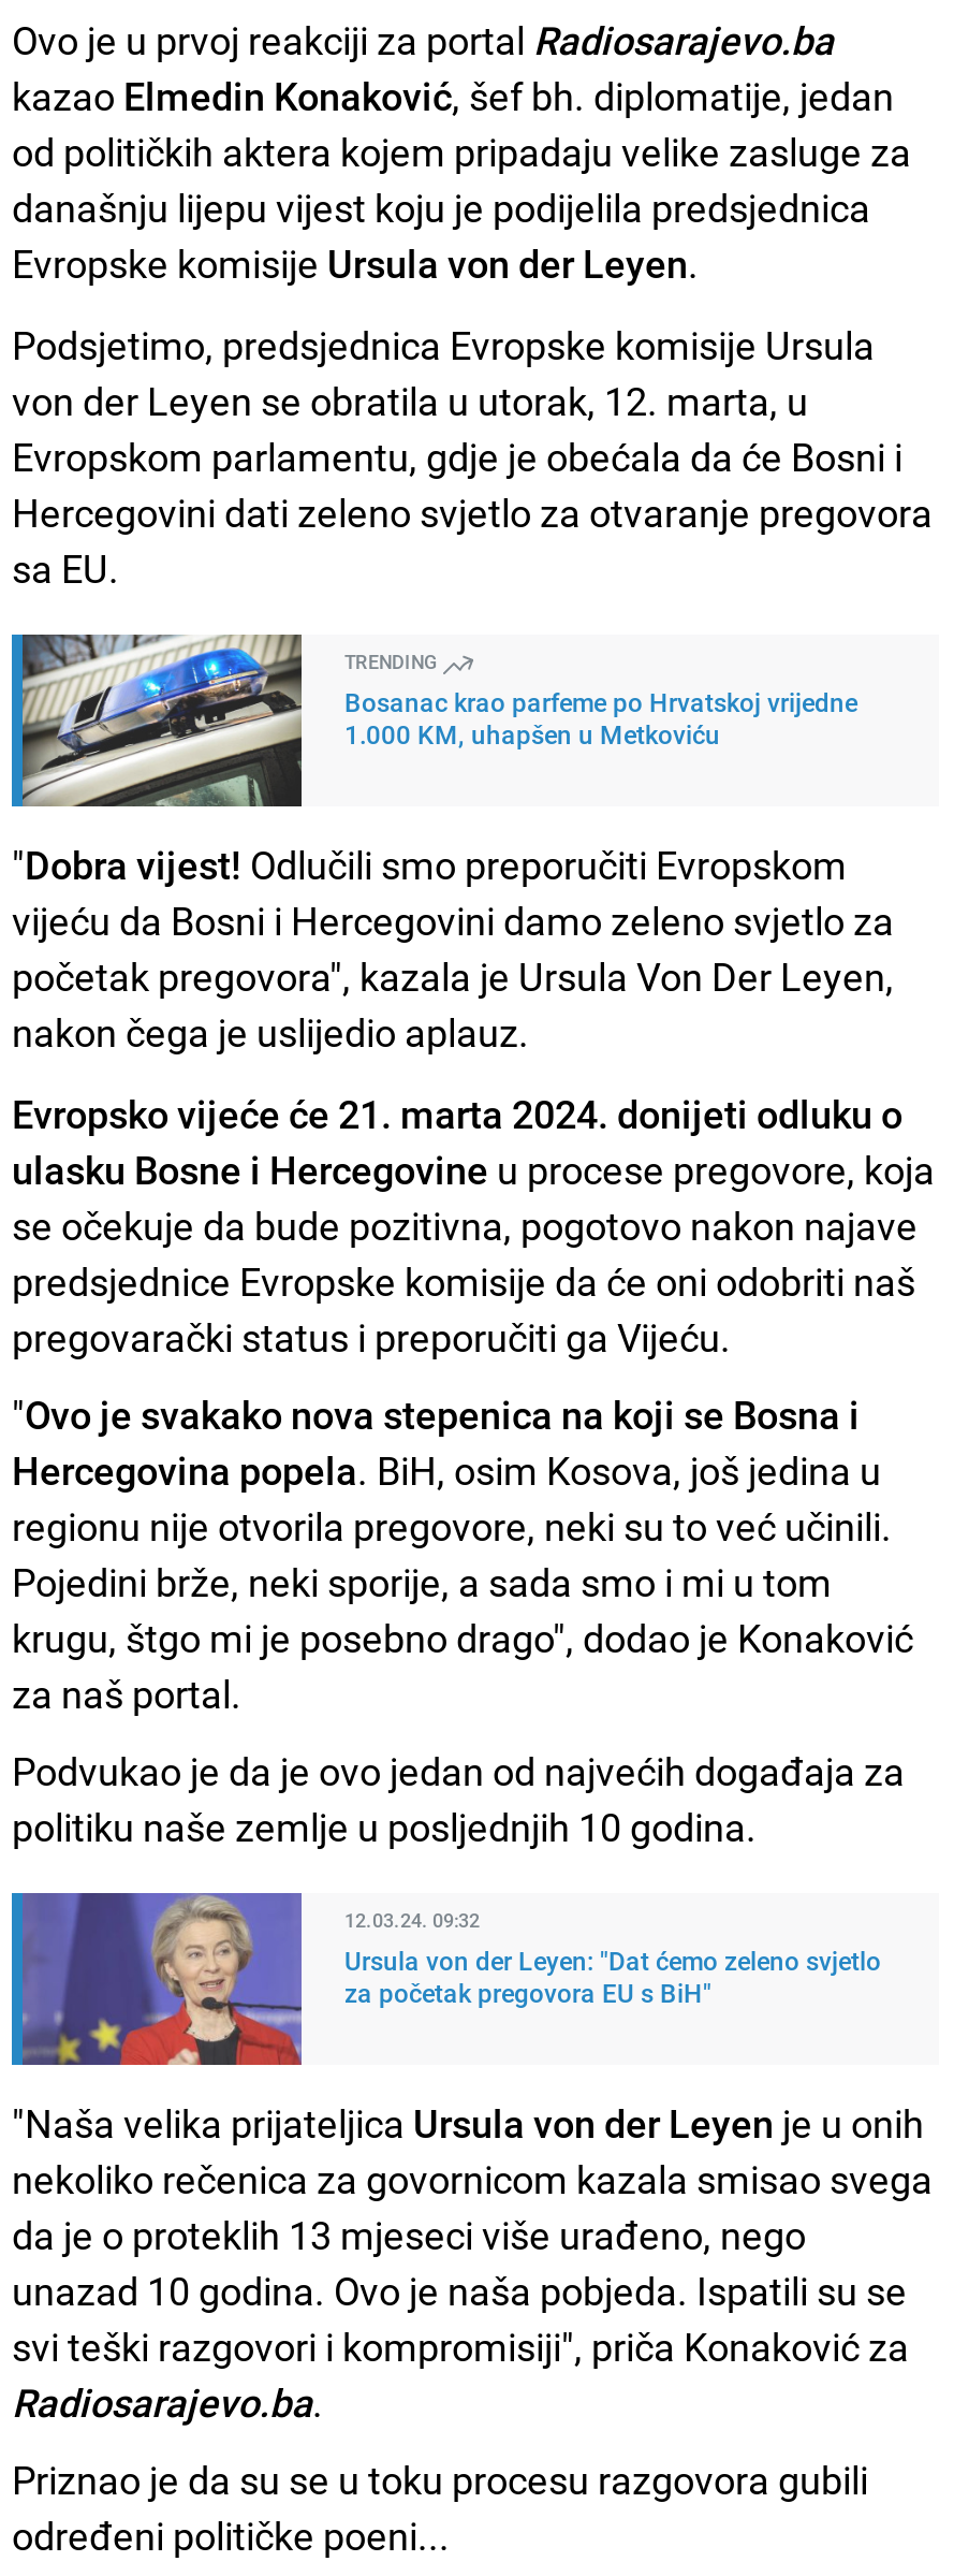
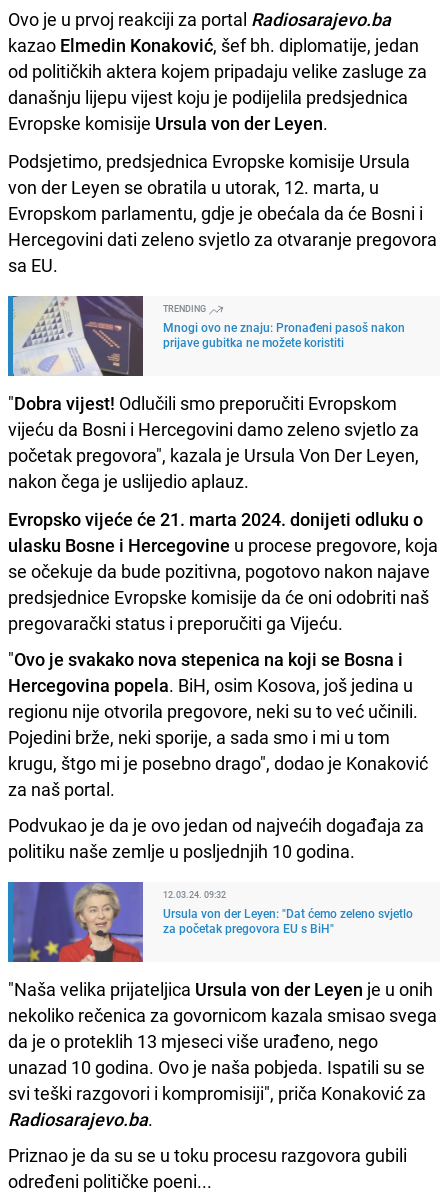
- [image]
- Bosanac krao parfeme po Hrvatskoj vrijedne
- 1.000 KM, uhapšen u Metkoviću
+ [image]
+ Mnogi ovo ne znaju: Pronađeni pasoš nakon
+ prijave gubitka ne možete koristiti
